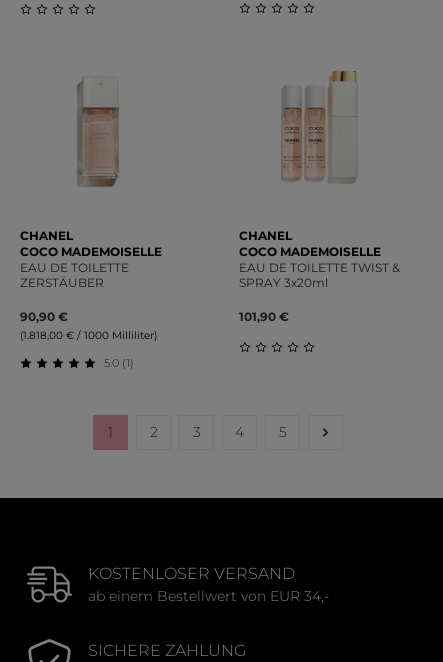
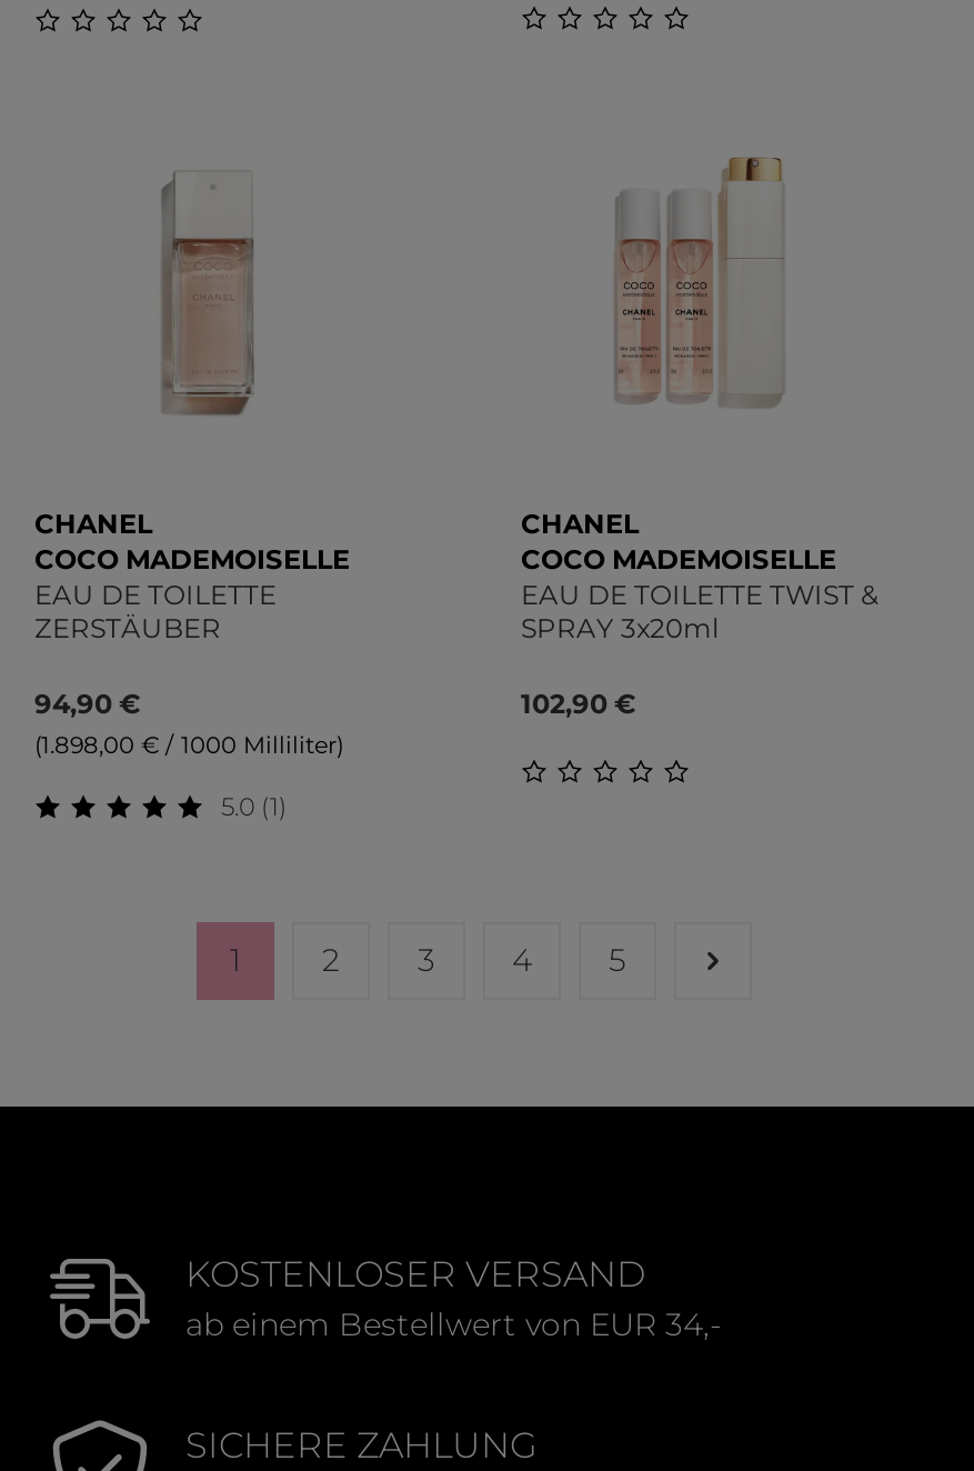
- 90,90 €
+ 94,90 €

- 101,90 €
+ 102,90 €

- (1.818,00 € / 1000 Milliliter)
+ (1.898,00 € / 1000 Milliliter)
